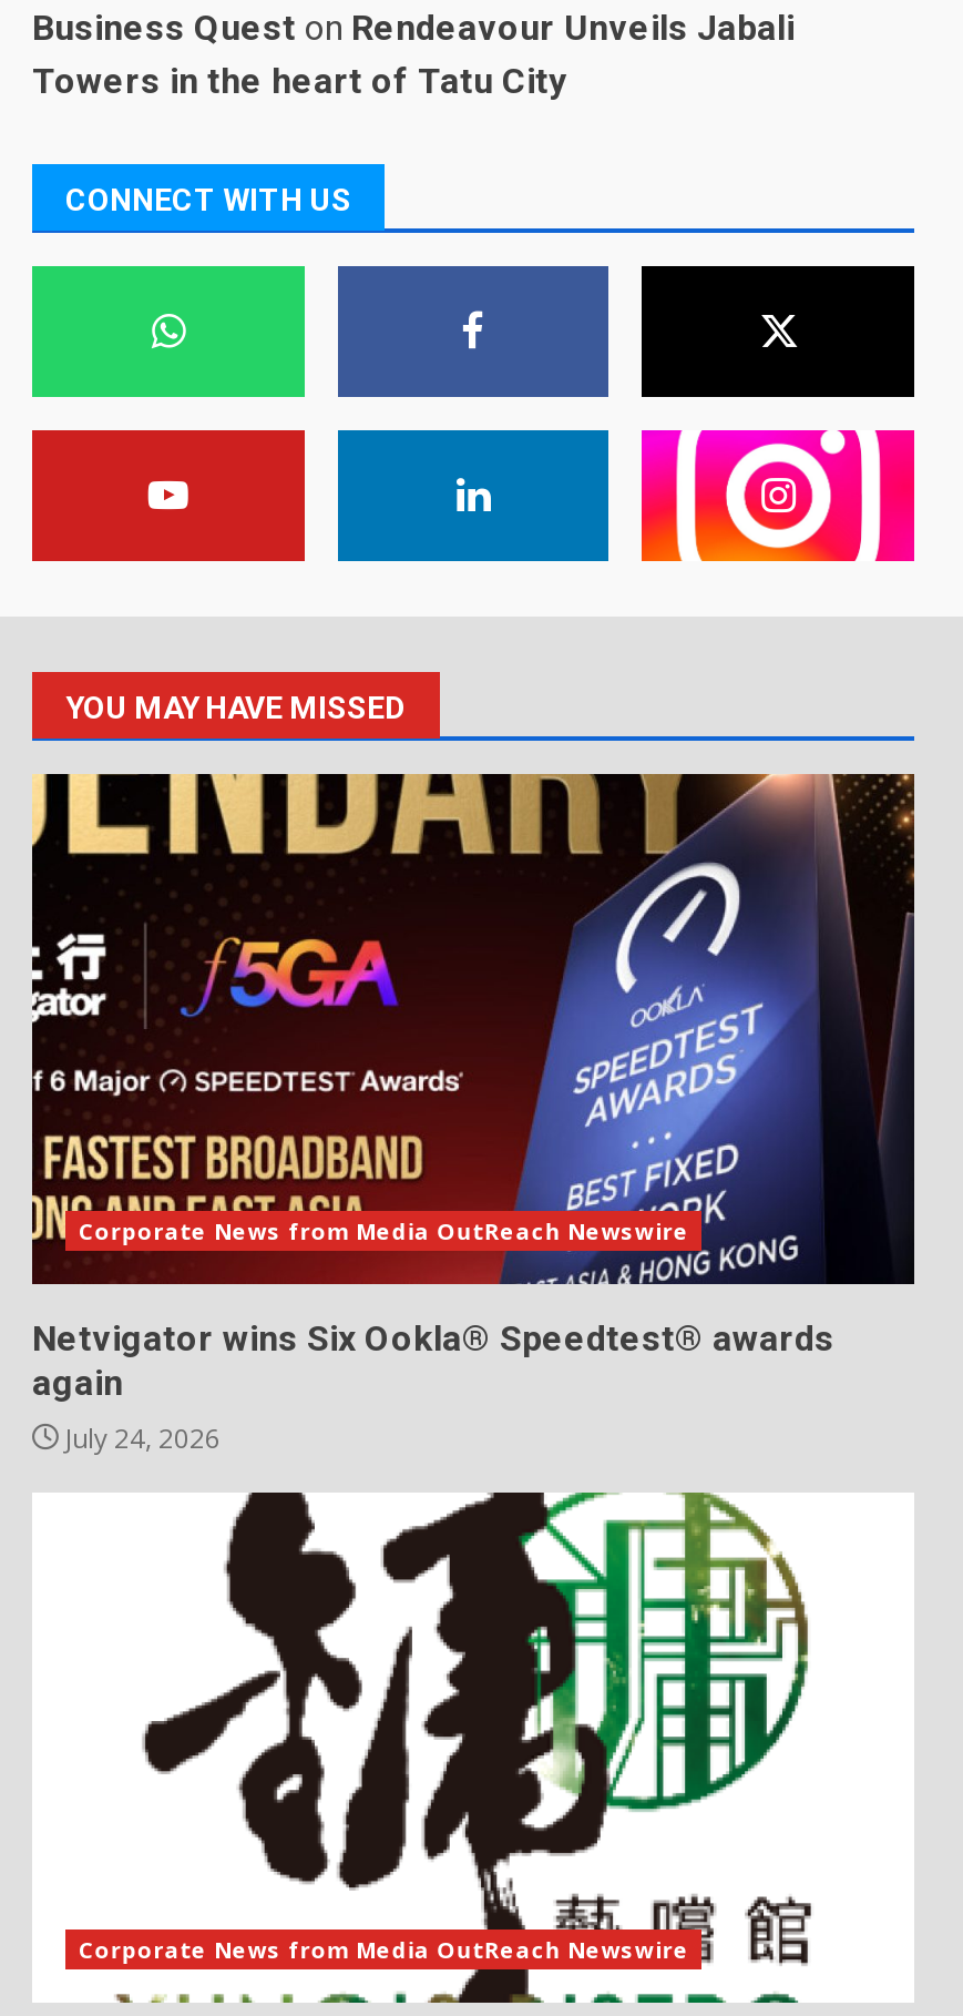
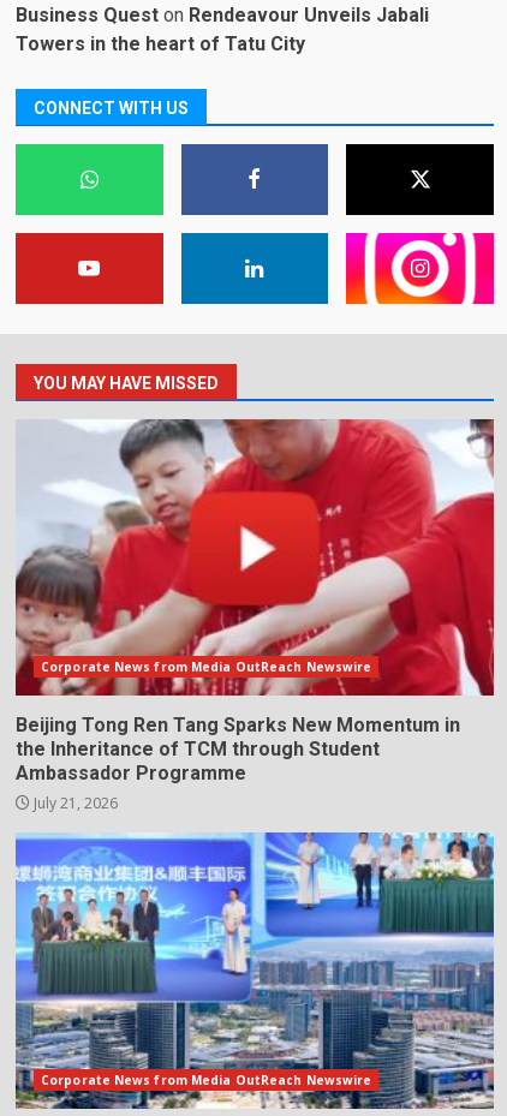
- [image]
- Netvigator wins Six Ookla® Speedtest® awards
- again
- July 24, 2026
+ [image]
+ Beijing Tong Ren Tang Sparks New Momentum in
+ the Inheritance of TCM through Student
+ Ambassador Programme
+ July 21, 2026

- [image]
+ [image]
